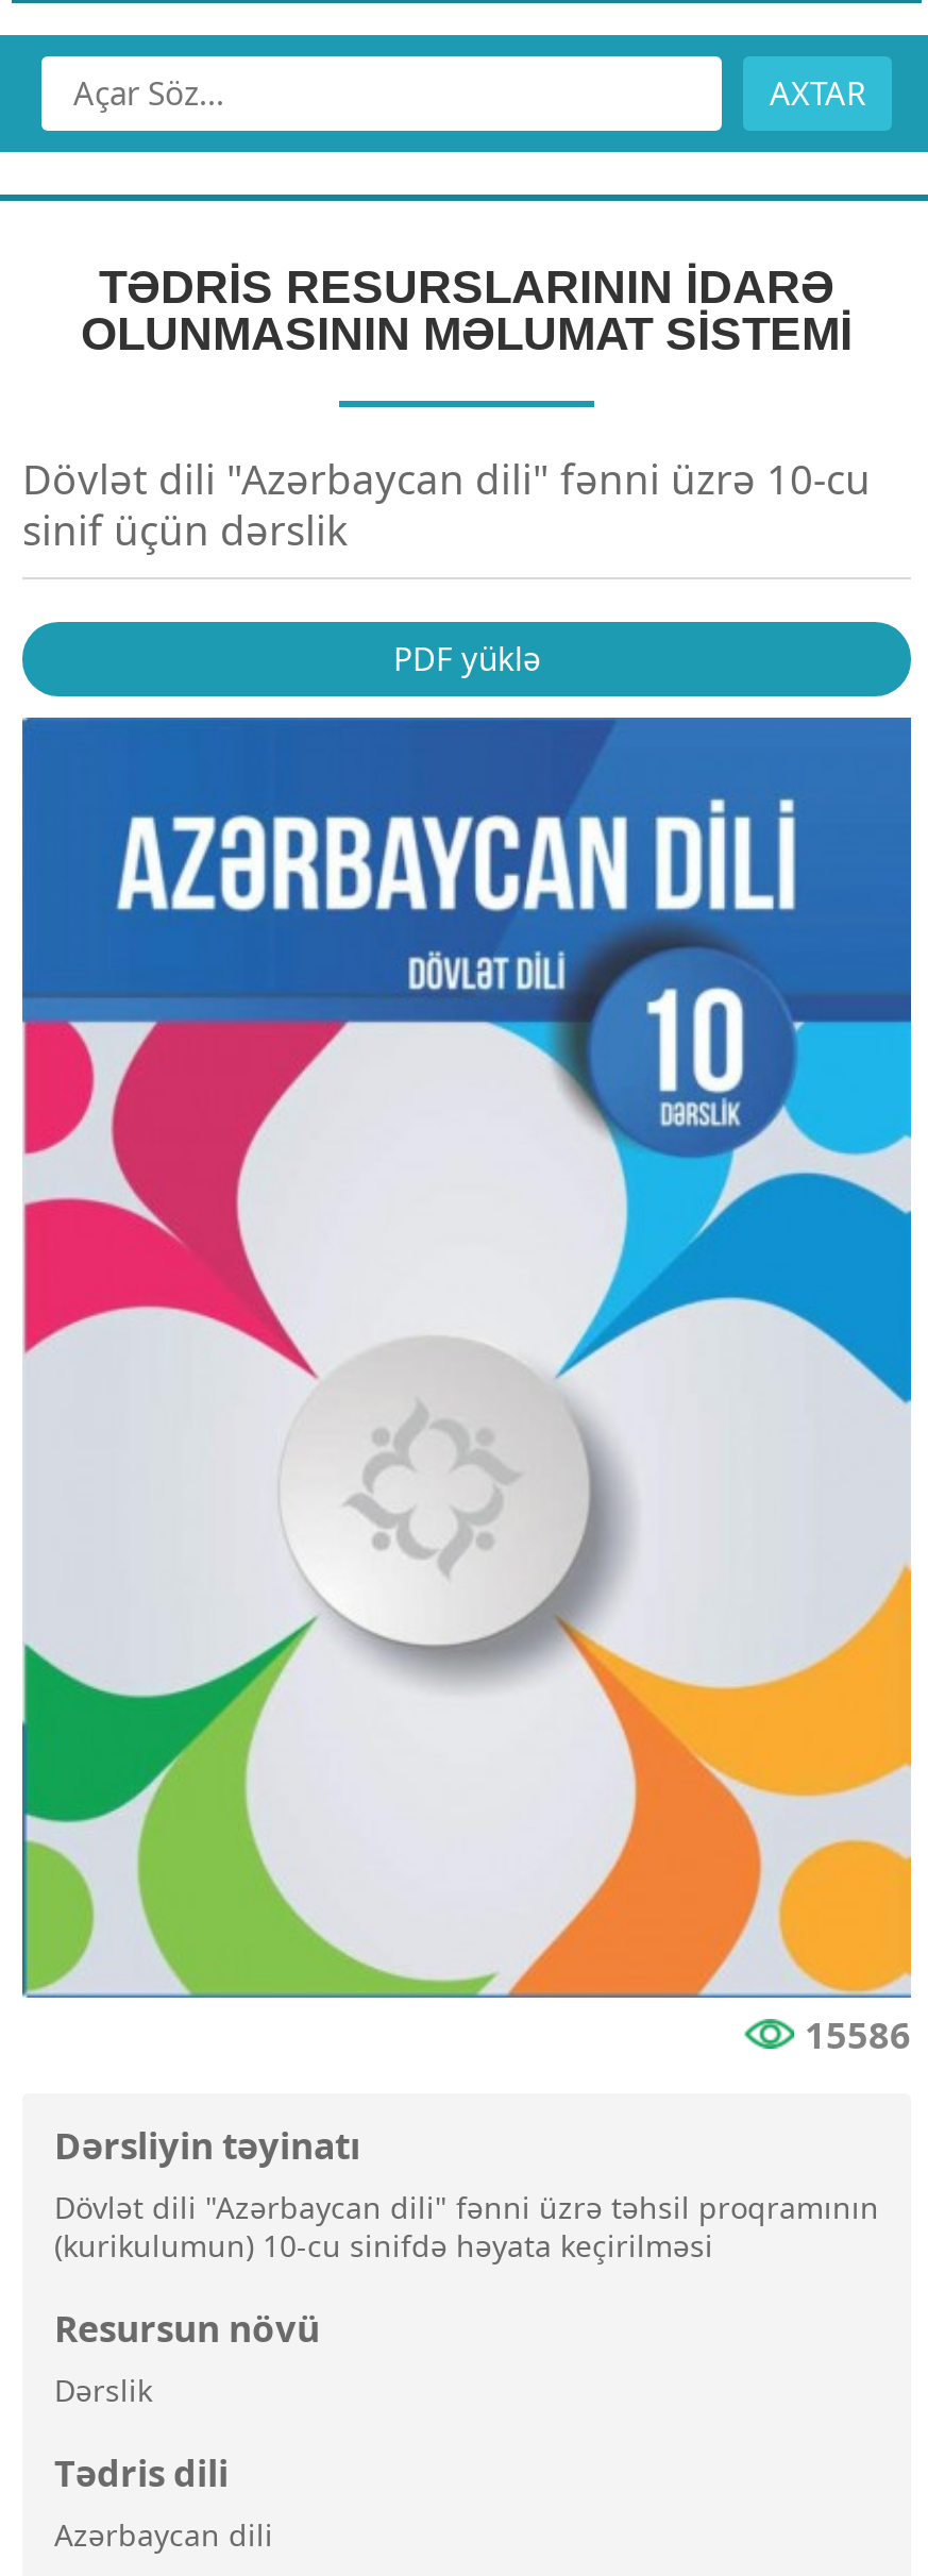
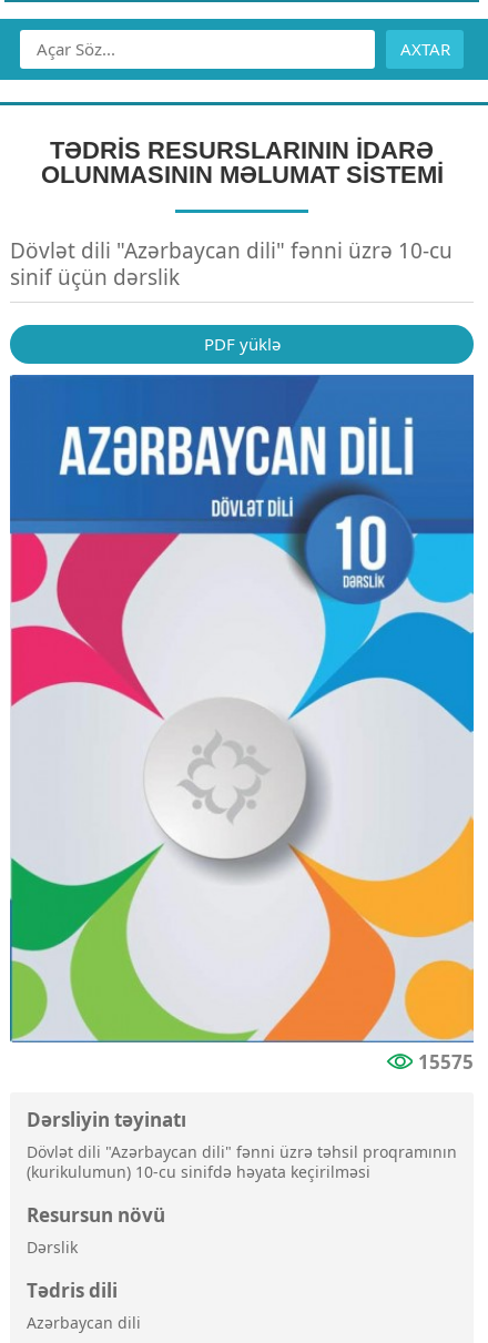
- 15586
+ 15575
